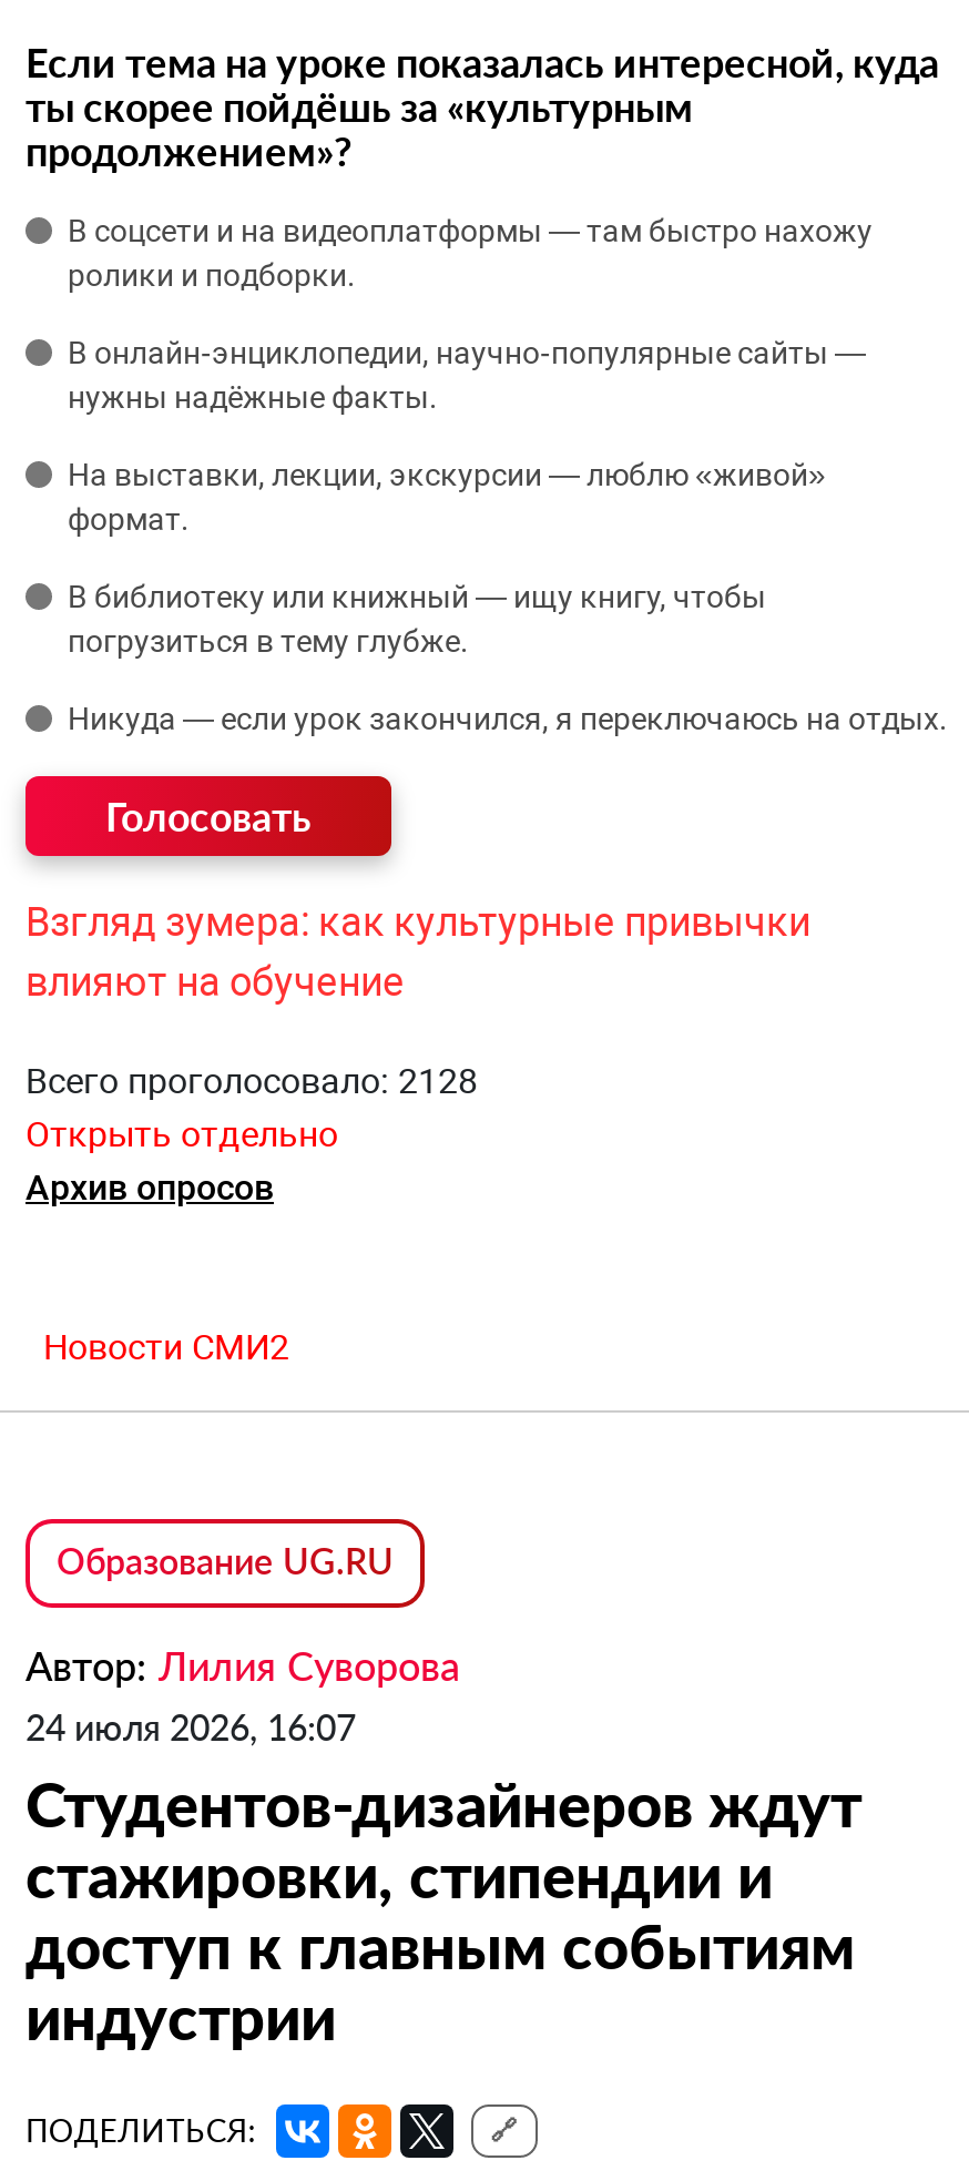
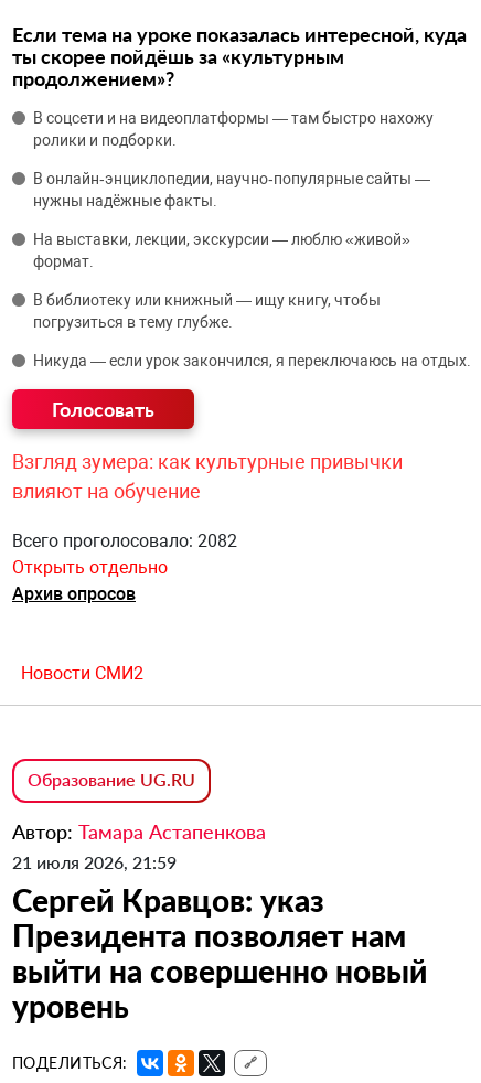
- Всего проголосовало: 2128
+ Всего проголосовало: 2082

- Автор: Лилия Суворова
- 24 июля 2026, 16:07
- Студентов-дизайнеров ждут
- стажировки, стипендии и
- доступ к главным событиям
- индустрии
+ Автор: Тамара Астапенкова
+ 21 июля 2026, 21:59
+ Сергей Кравцов: указ
+ Президента позволяет нам
+ выйти на совершенно новый
+ уровень
